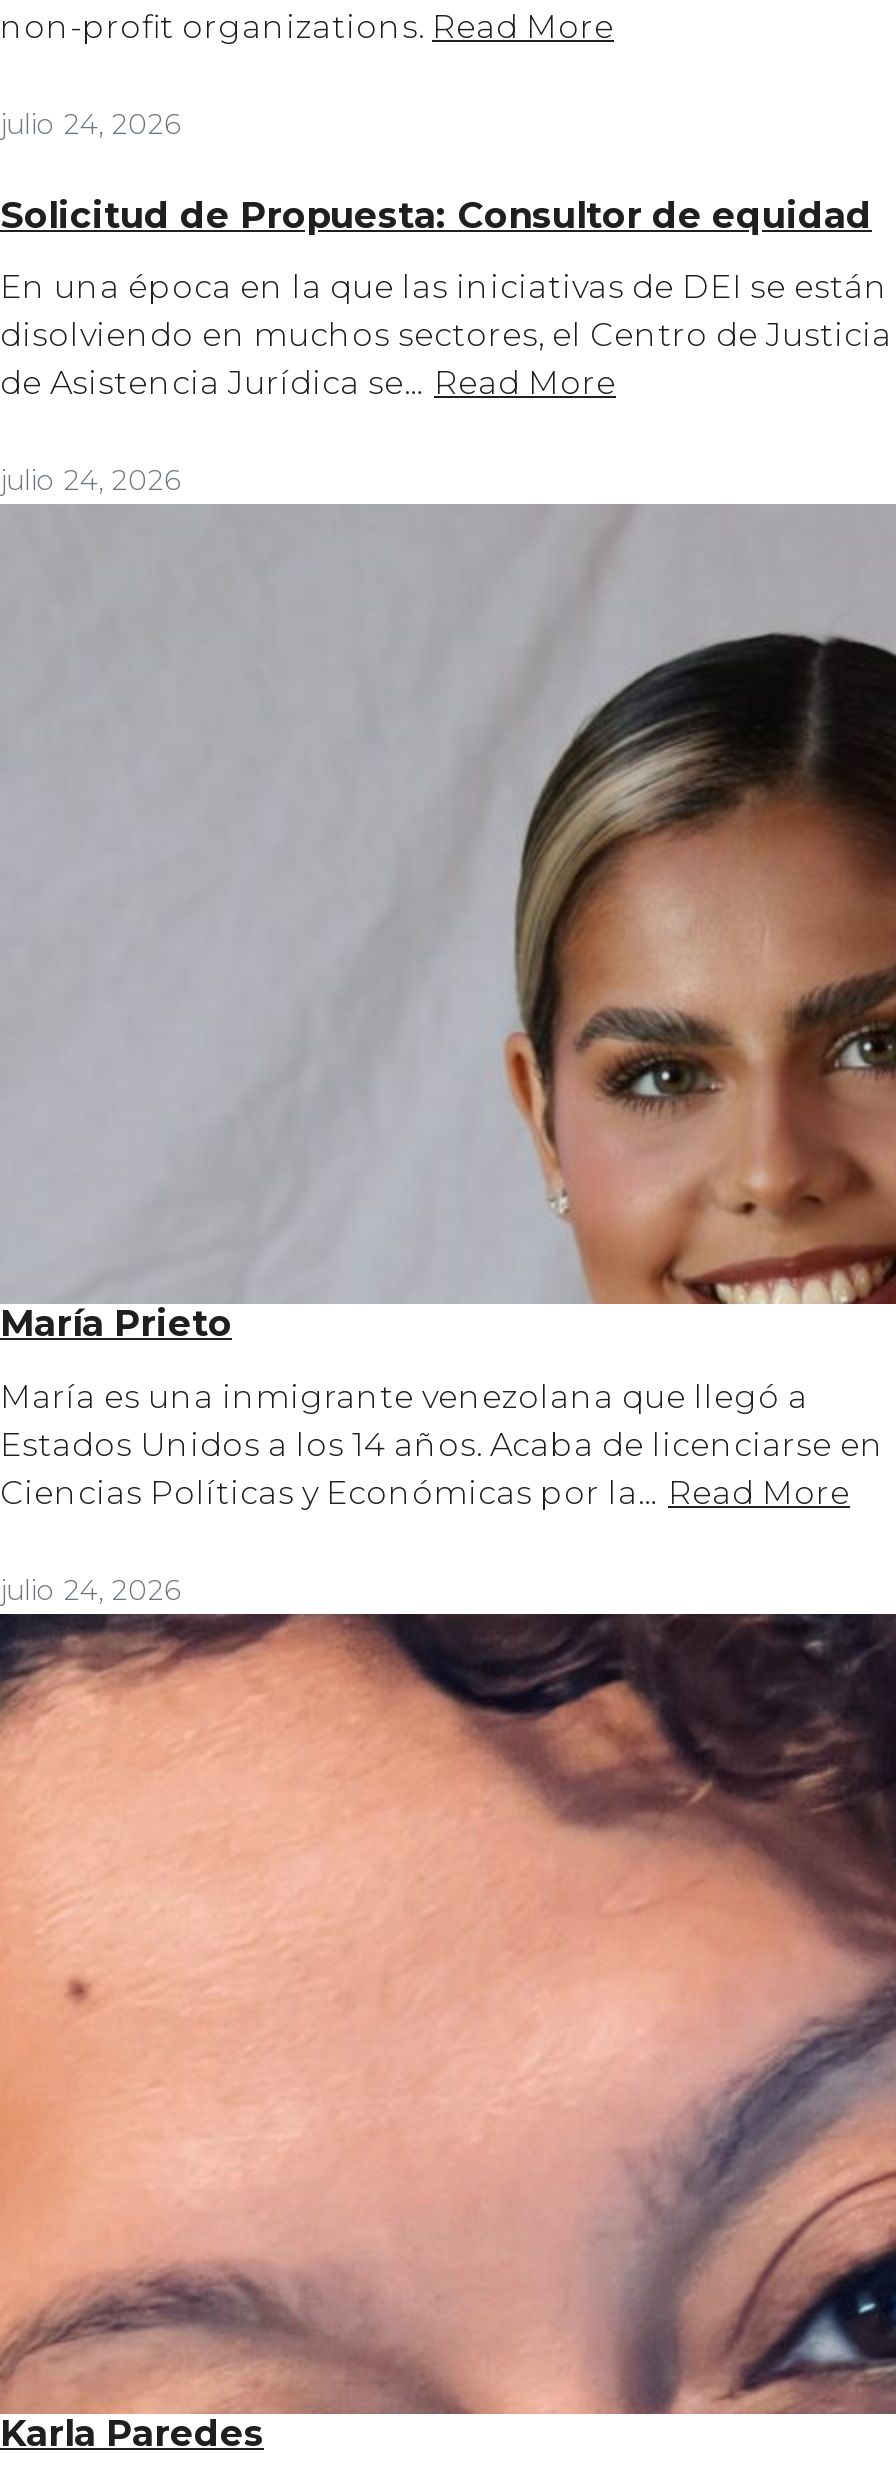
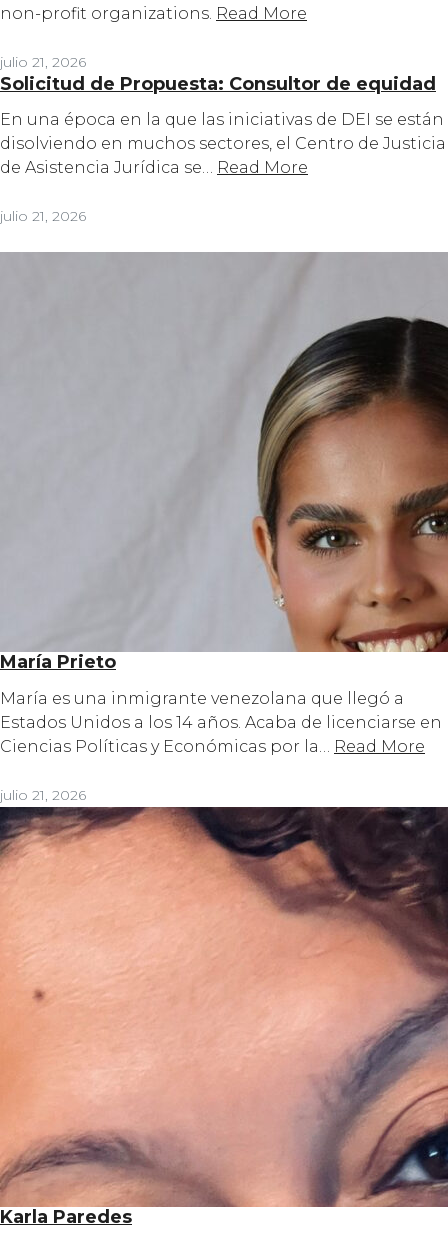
- julio 24, 2026
+ julio 21, 2026

moved up: Solicitud de Propuesta: Consultor de equidad | En una época en la que las iniciativas de DEI se están | disolviendo en muchos sectores, el Centro de Justicia | de Asistencia Jurídica se… Read More

- julio 24, 2026
+ julio 21, 2026

- julio 24, 2026
+ julio 21, 2026
